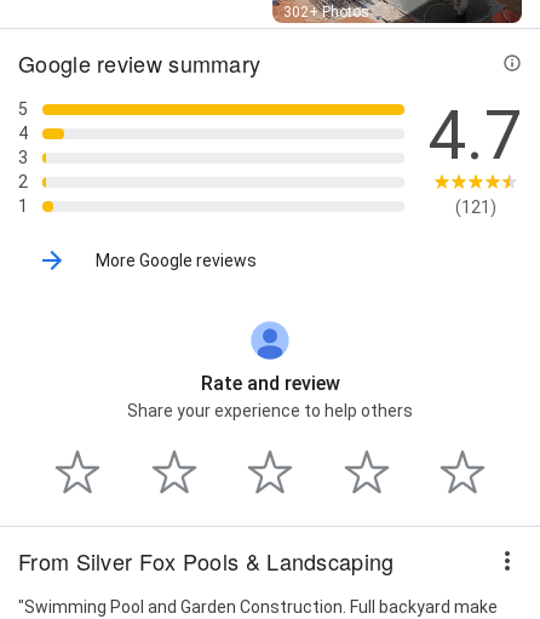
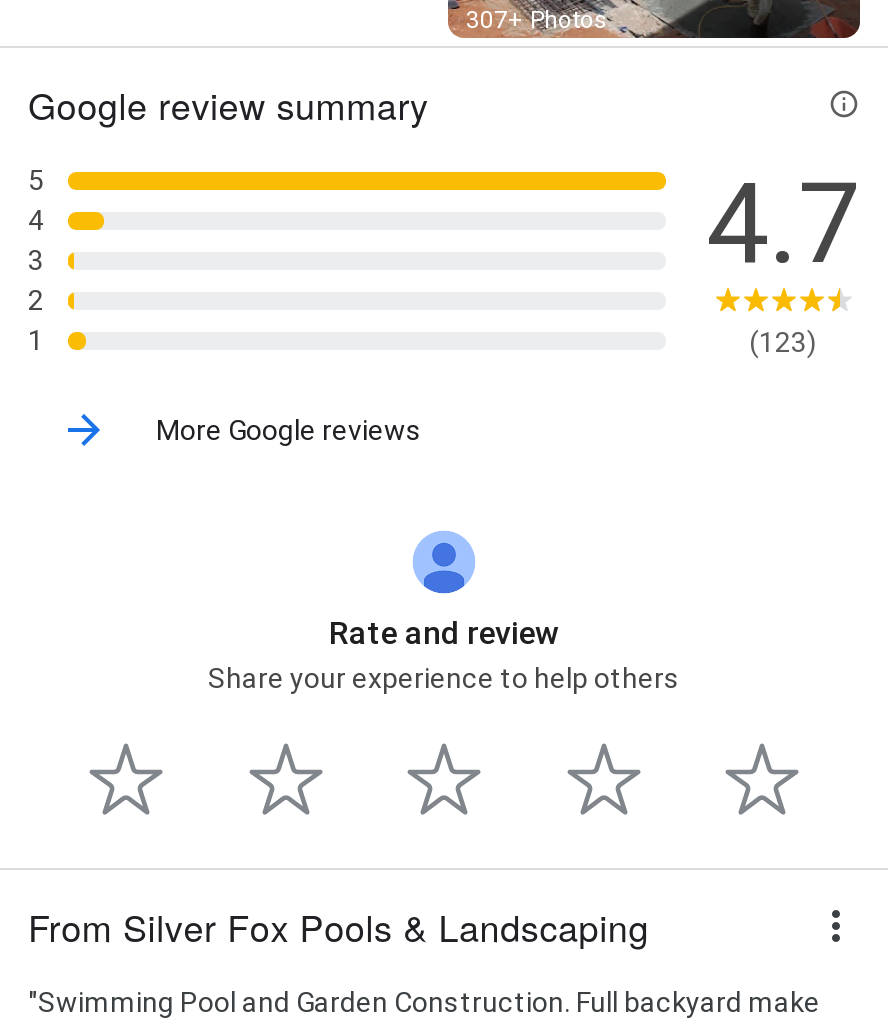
- 302+ Photos
+ 307+ Photos

- (121)
+ (123)
